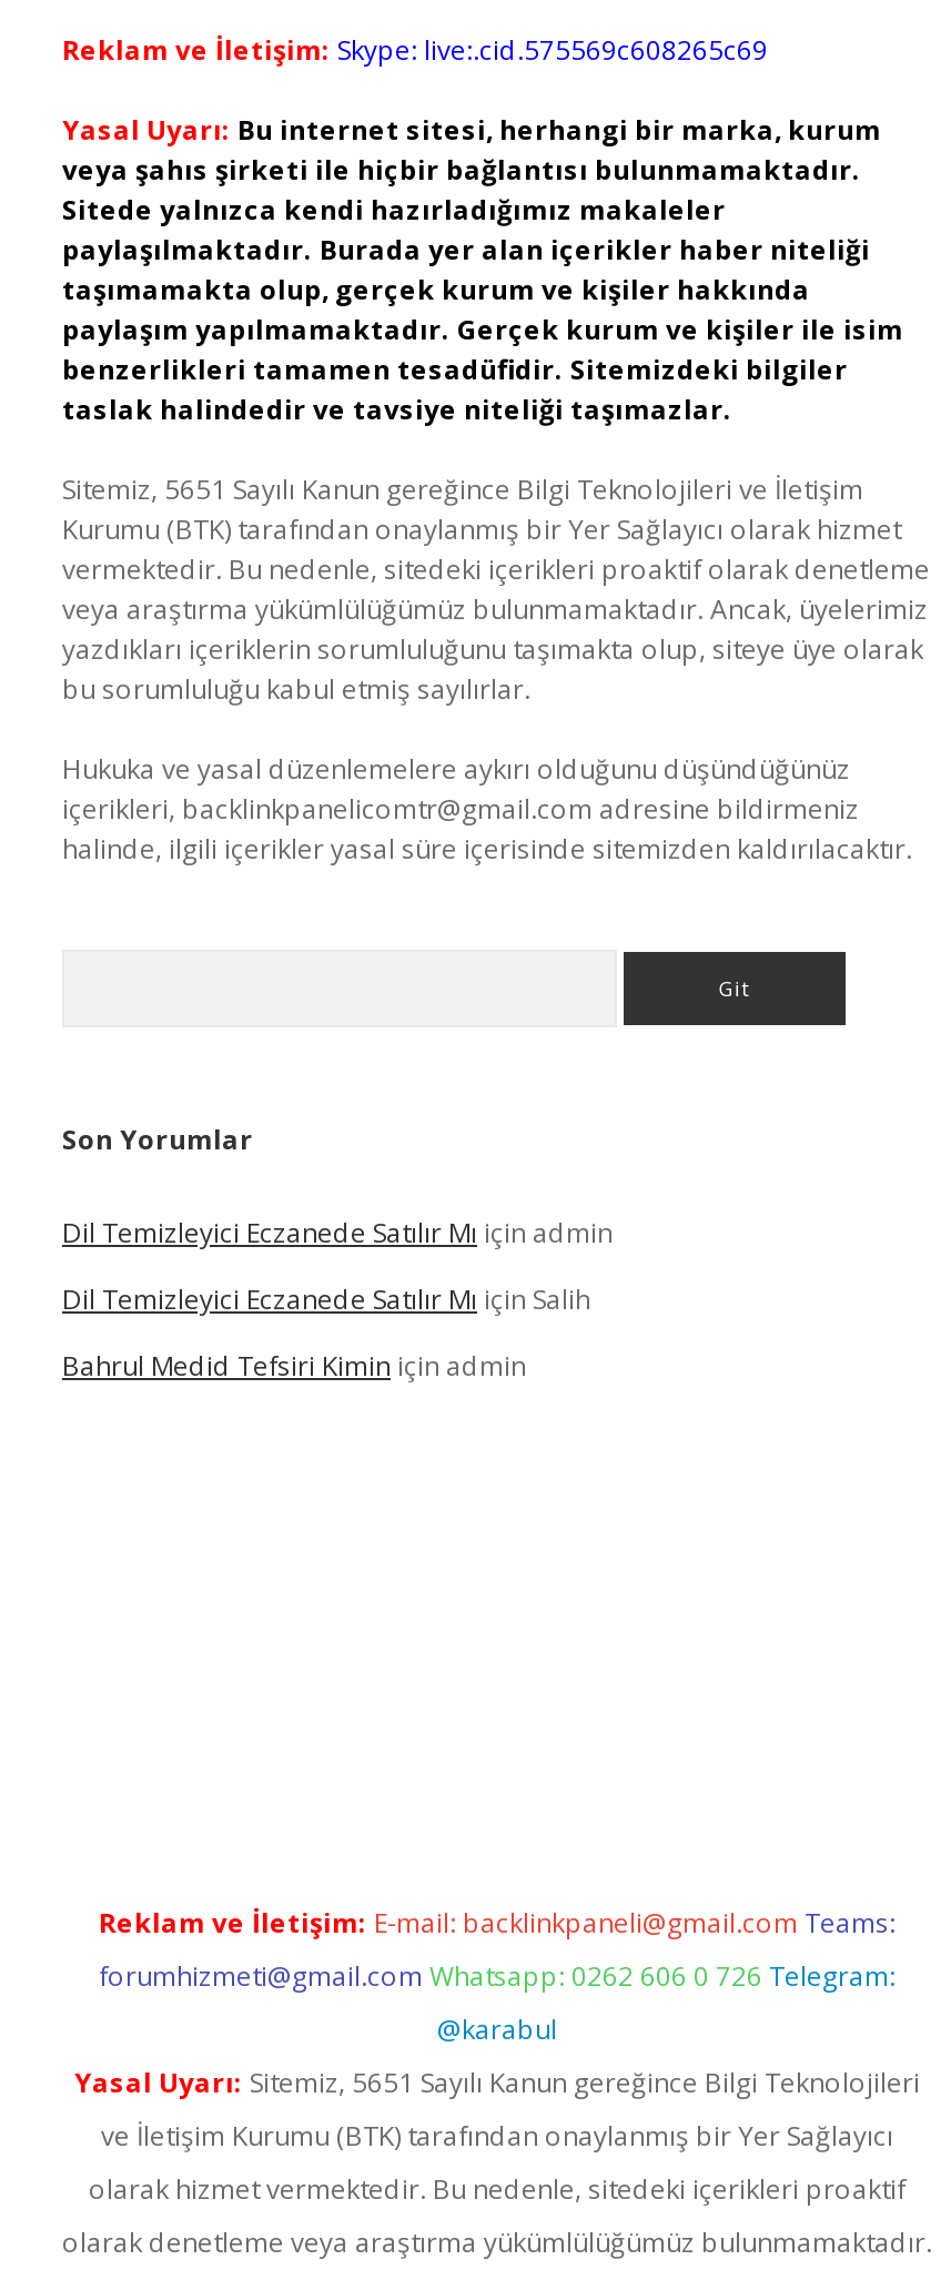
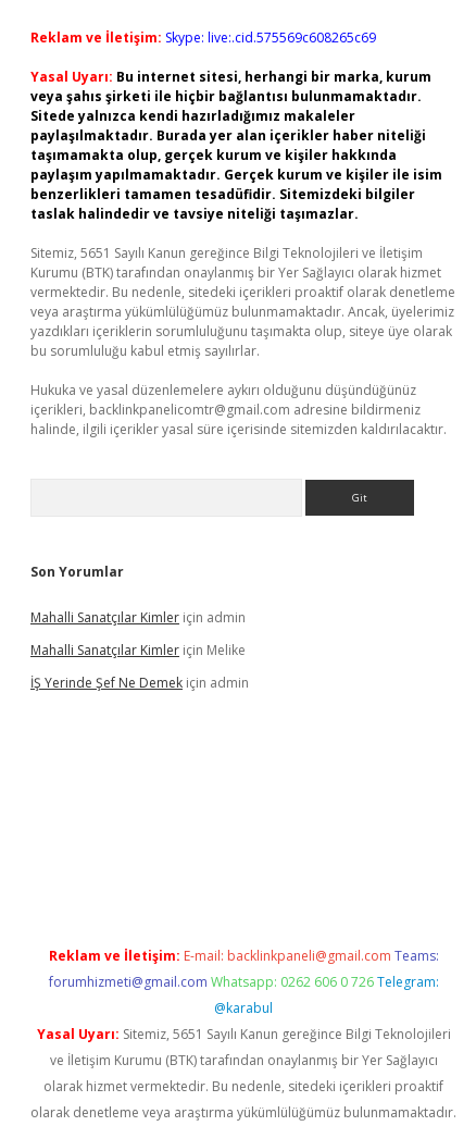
- Dil Temizleyici Eczanede Satılır Mı için admin
+ Mahalli Sanatçılar Kimler için admin

- Dil Temizleyici Eczanede Satılır Mı için Salih
+ Mahalli Sanatçılar Kimler için Melike

- Bahrul Medid Tefsiri Kimin için admin
+ İŞ Yerinde Şef Ne Demek için admin
